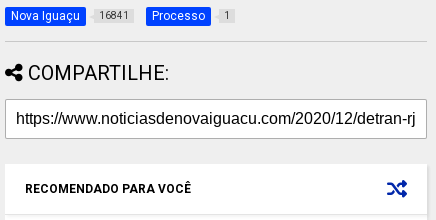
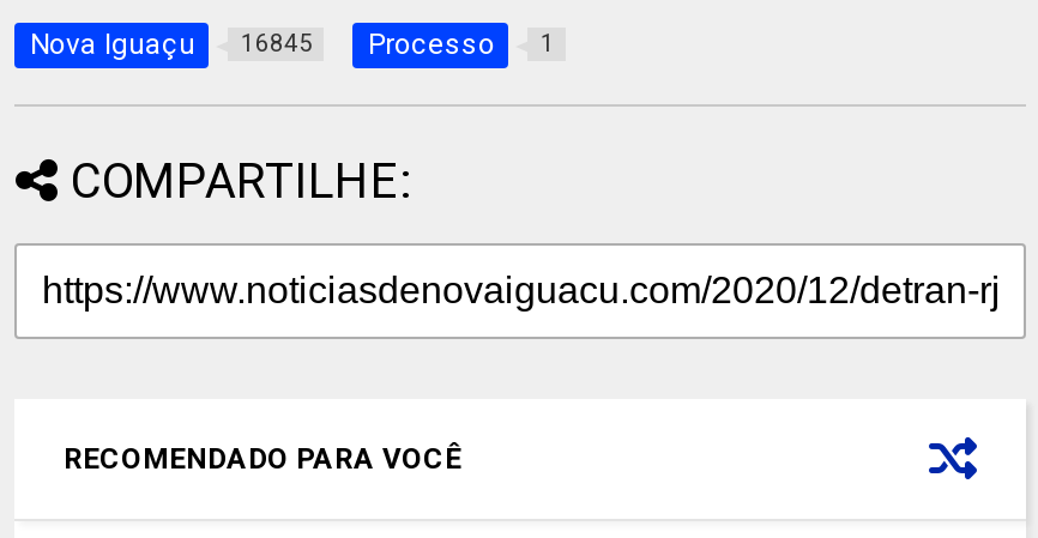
- Nova Iguaçu 16841
+ Nova Iguaçu 16845
